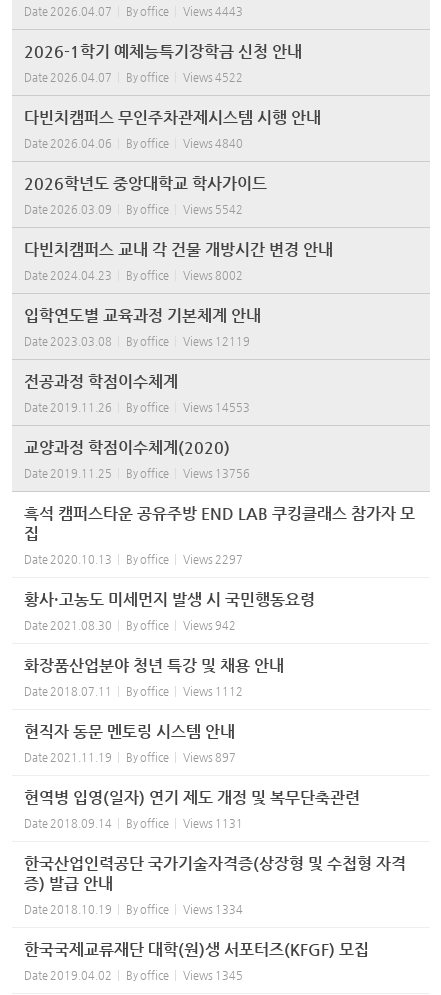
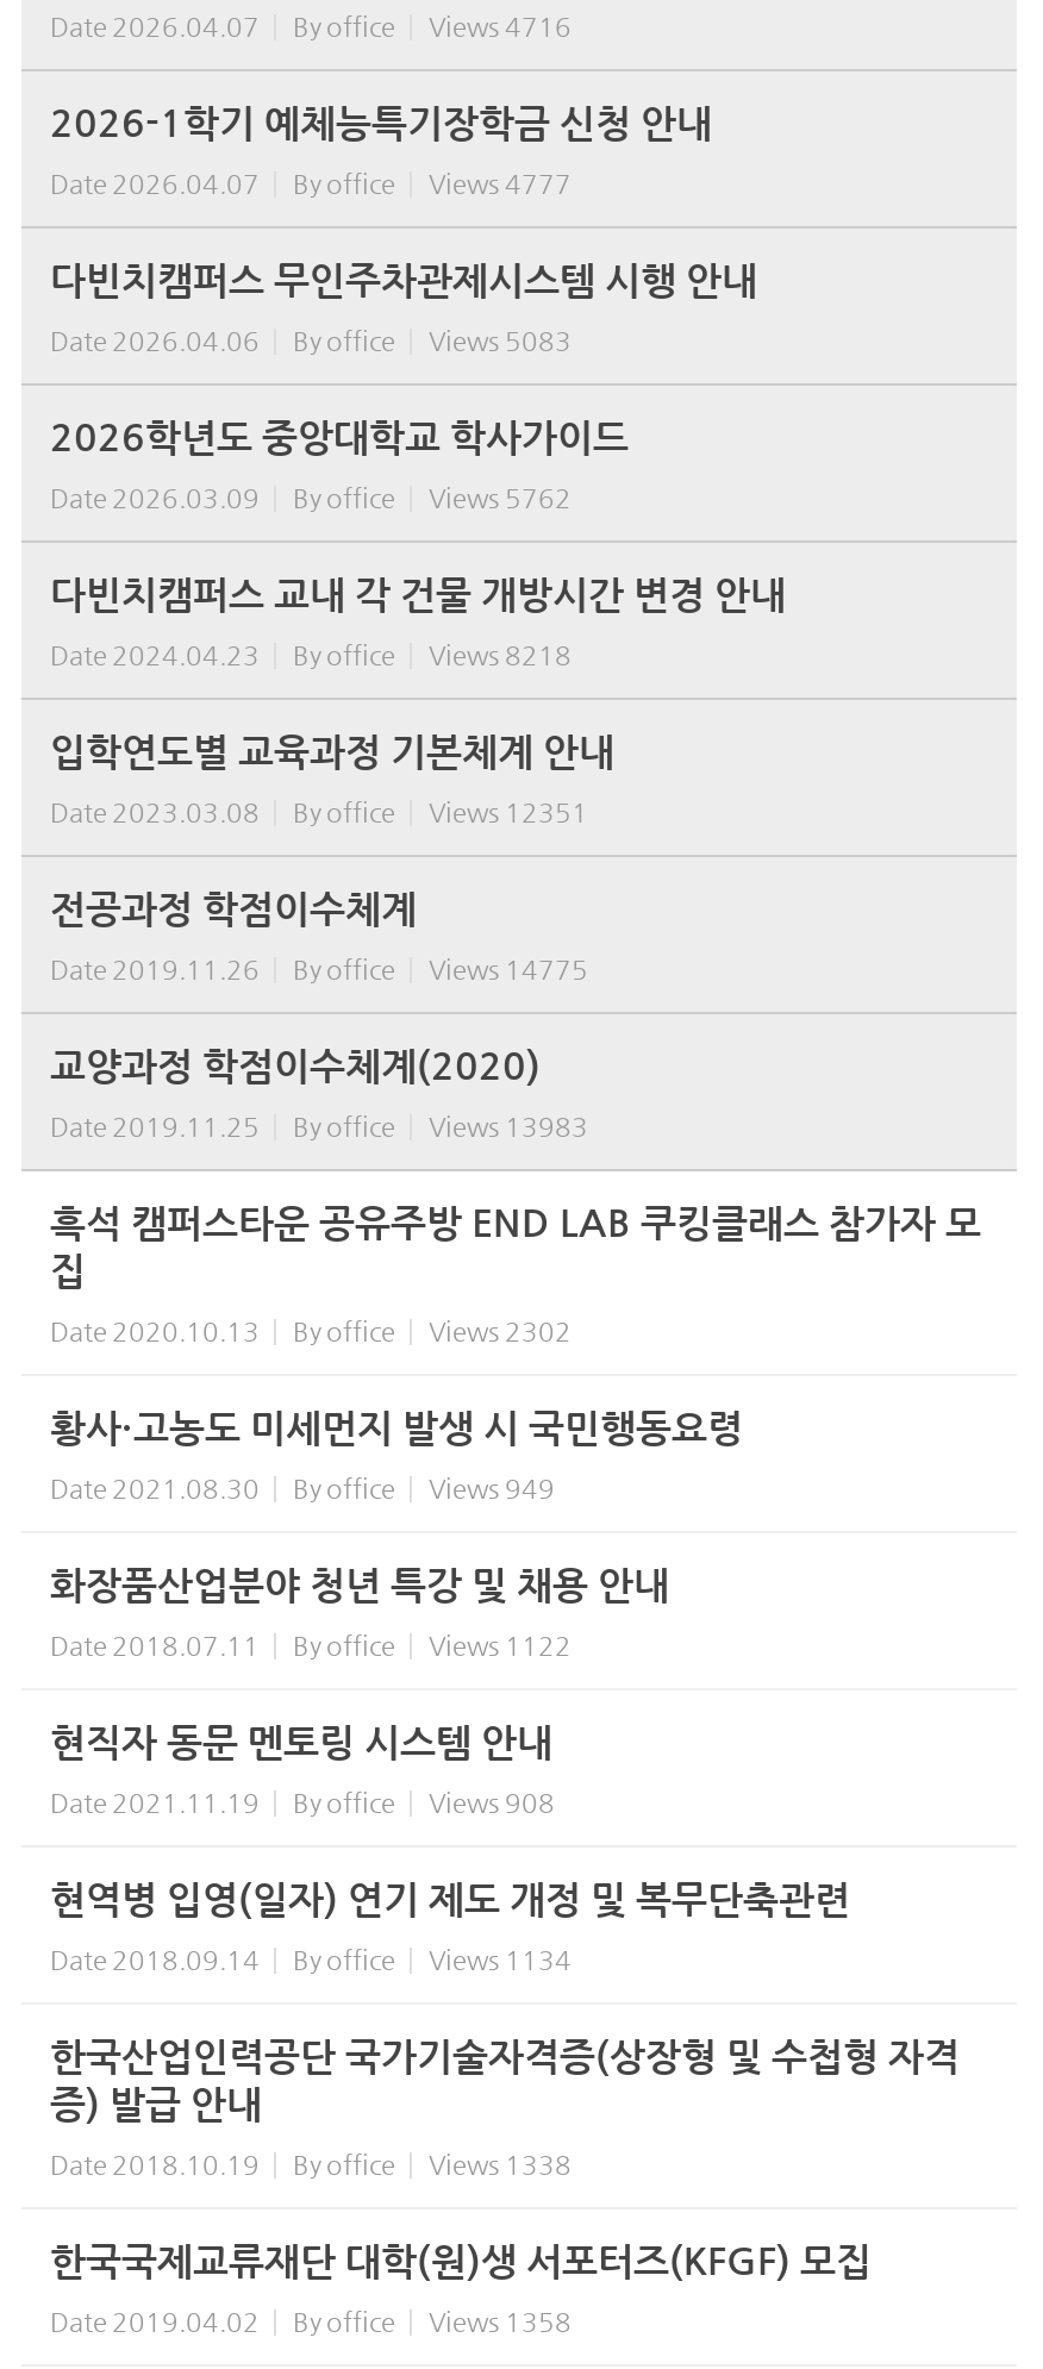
- Date 2026.04.07 By office Views 4443
+ Date 2026.04.07 By office Views 4716

- Date 2026.04.07 By office Views 4522
+ Date 2026.04.07 By office Views 4777

- Date 2026.04.06 By office Views 4840
+ Date 2026.04.06 By office Views 5083

- Date 2026.03.09 By office Views 5542
+ Date 2026.03.09 By office Views 5762

- Date 2024.04.23 By office Views 8002
+ Date 2024.04.23 By office Views 8218

- Date 2023.03.08 By office Views 12119
+ Date 2023.03.08 By office Views 12351

- Date 2019.11.26 By office Views 14553
+ Date 2019.11.26 By office Views 14775

- Date 2019.11.25 By office Views 13756
+ Date 2019.11.25 By office Views 13983

- Date 2020.10.13 By office Views 2297
+ Date 2020.10.13 By office Views 2302

- Date 2021.08.30 By office Views 942
+ Date 2021.08.30 By office Views 949

- Date 2018.07.11 By office Views 1112
+ Date 2018.07.11 By office Views 1122

- Date 2021.11.19 By office Views 897
+ Date 2021.11.19 By office Views 908

- Date 2018.09.14 By office Views 1131
+ Date 2018.09.14 By office Views 1134

- Date 2018.10.19 By office Views 1334
+ Date 2018.10.19 By office Views 1338

- Date 2019.04.02 By office Views 1345
+ Date 2019.04.02 By office Views 1358
